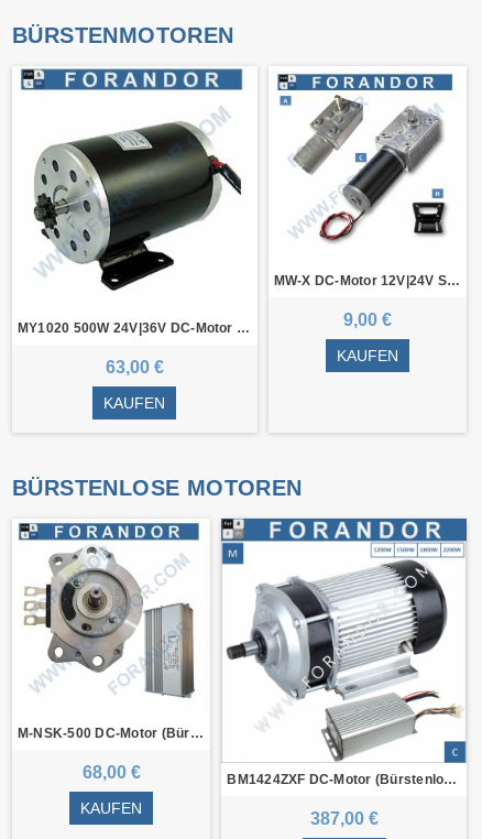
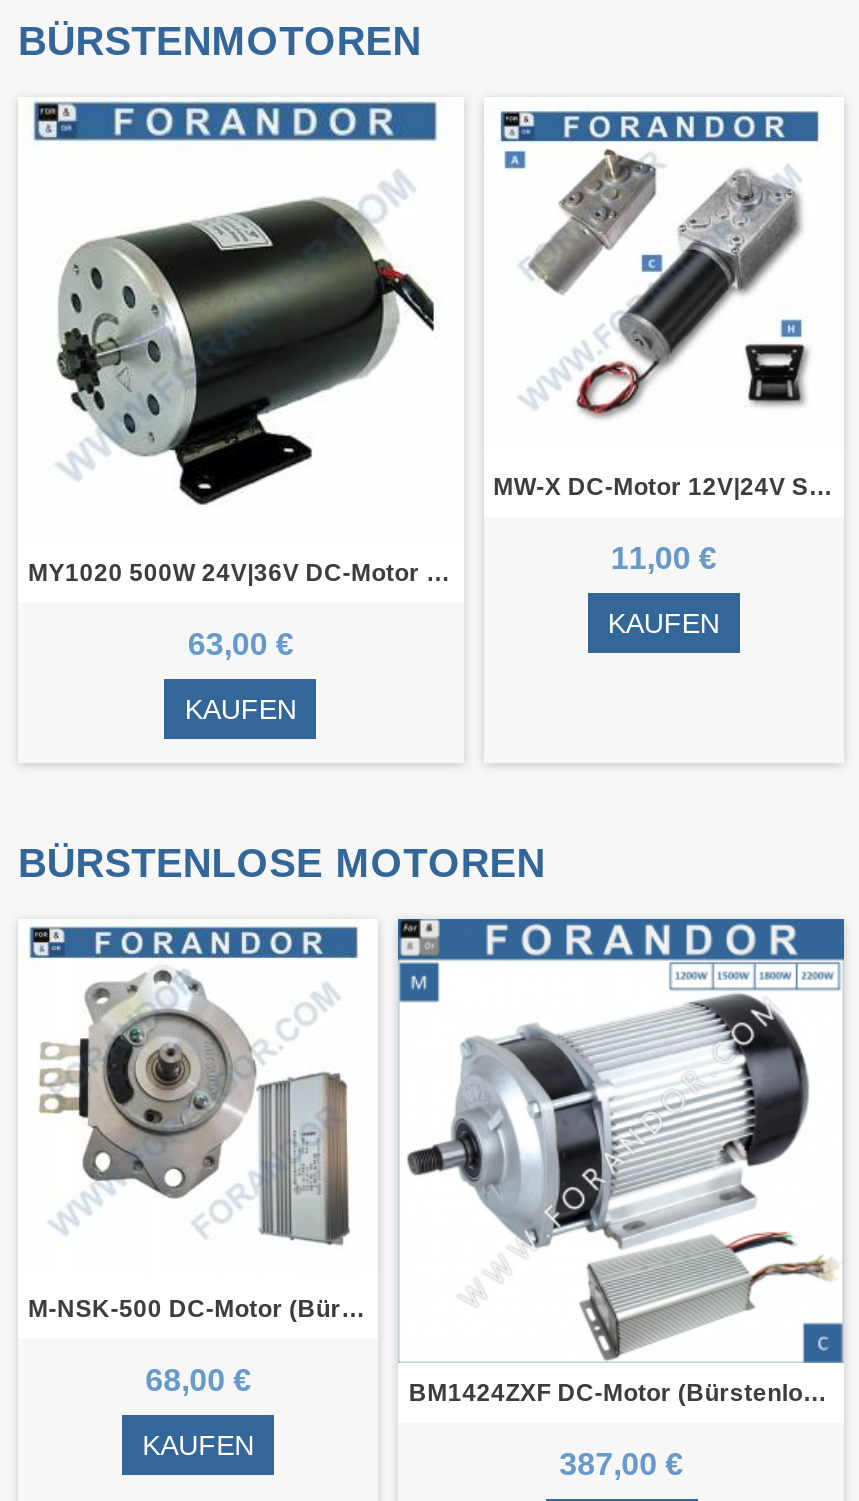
- 9,00 €
+ 11,00 €
